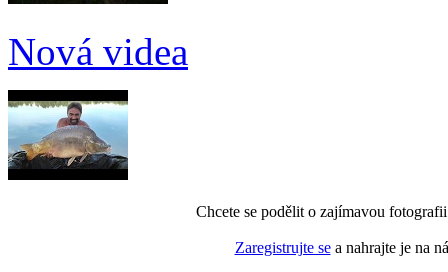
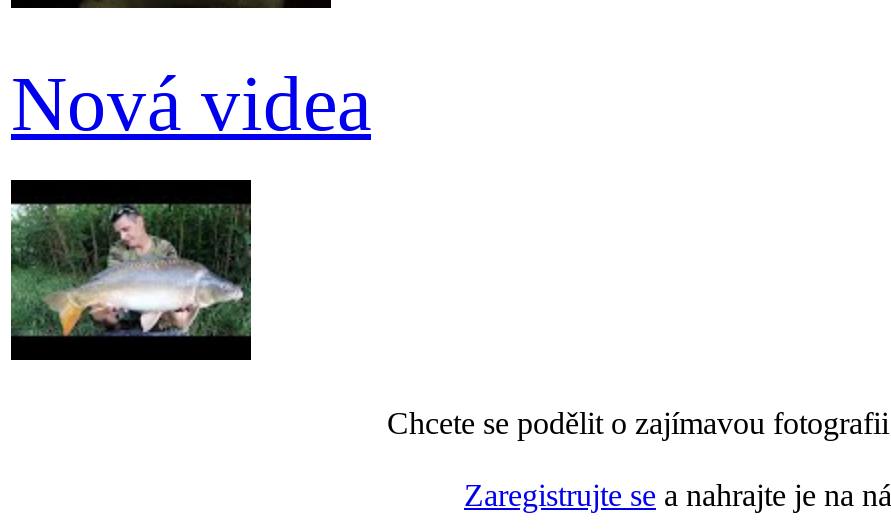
- [image]
+ [image]
